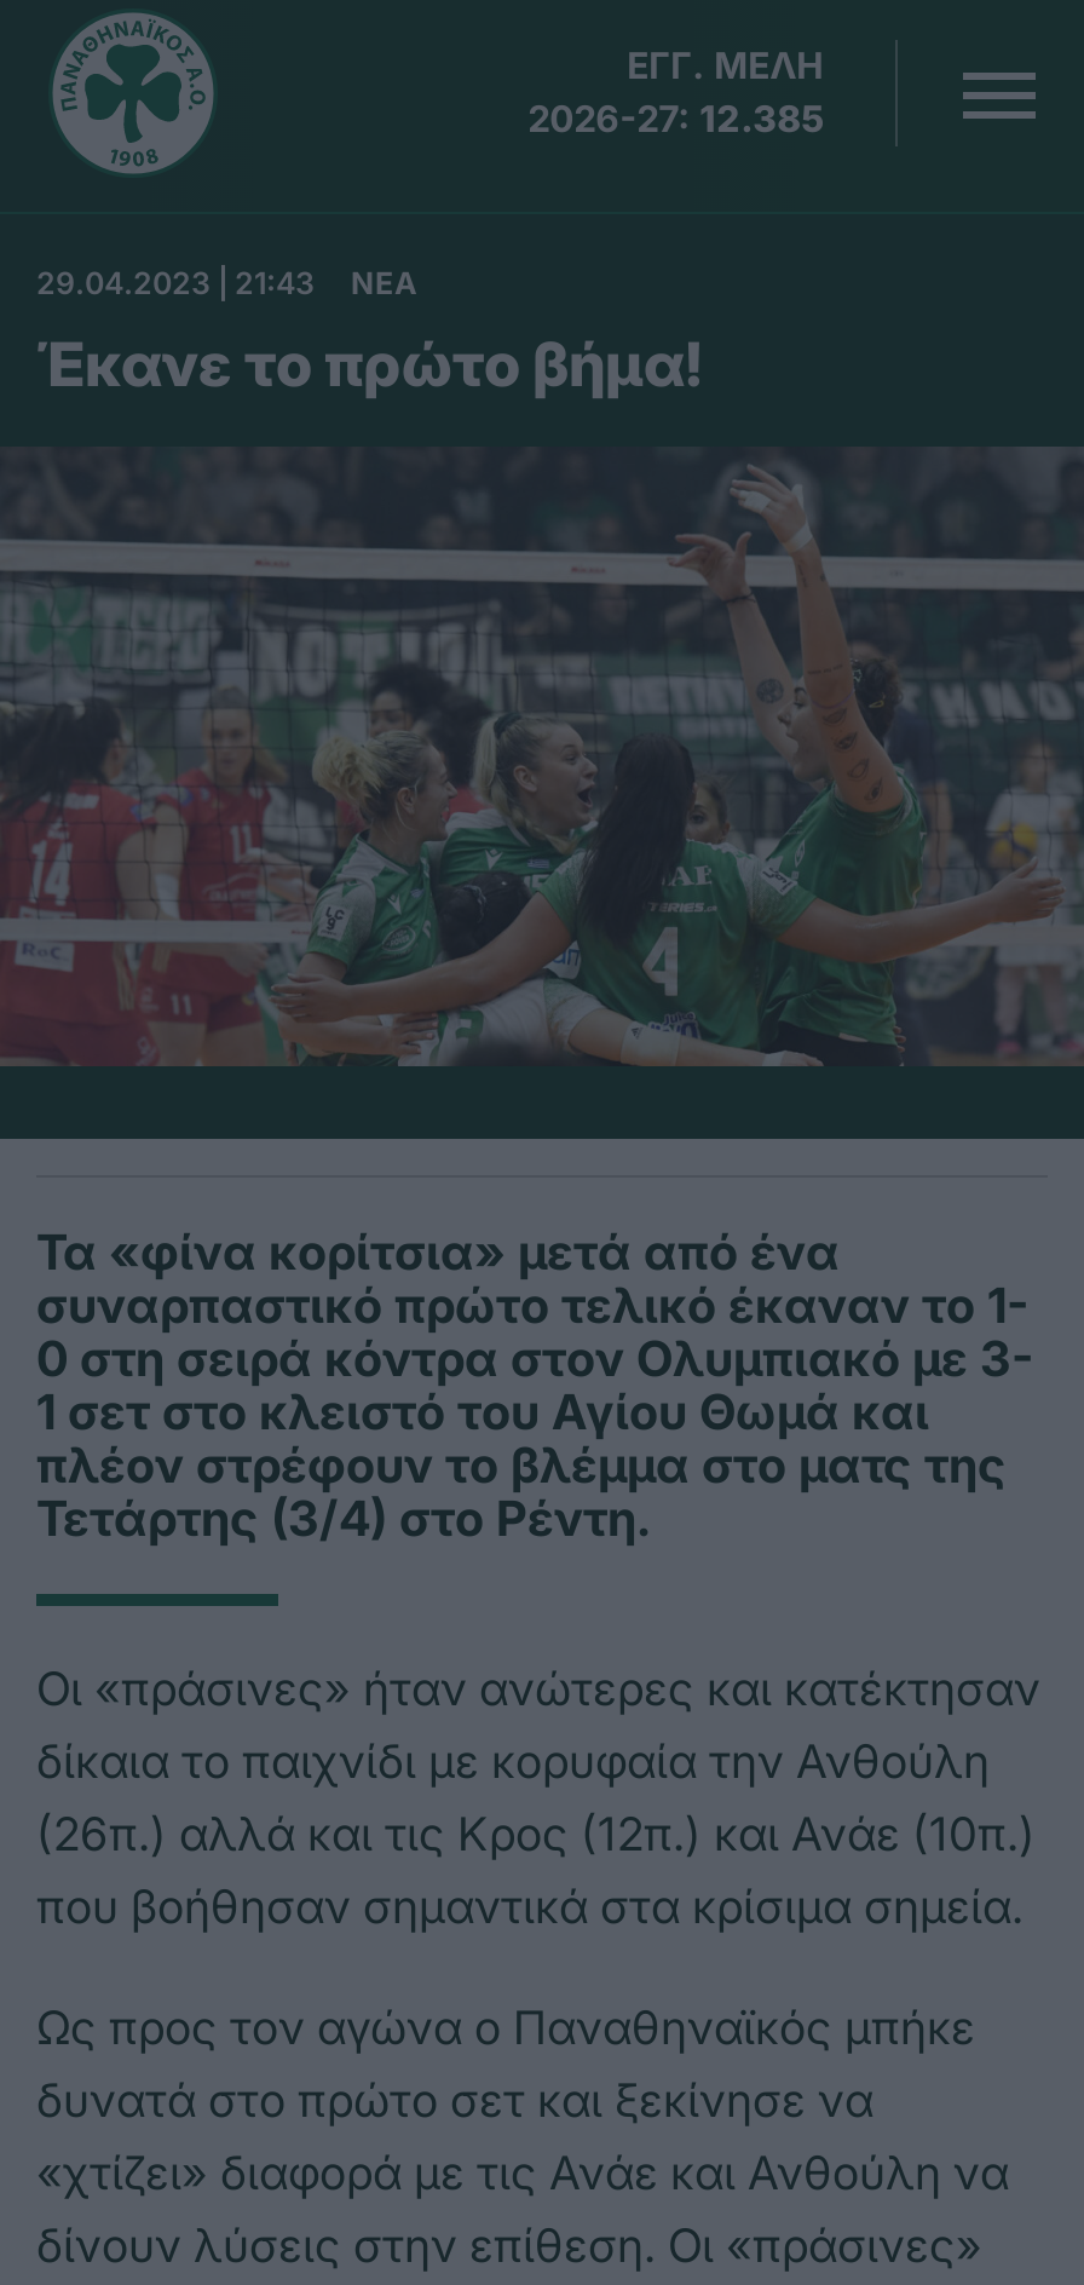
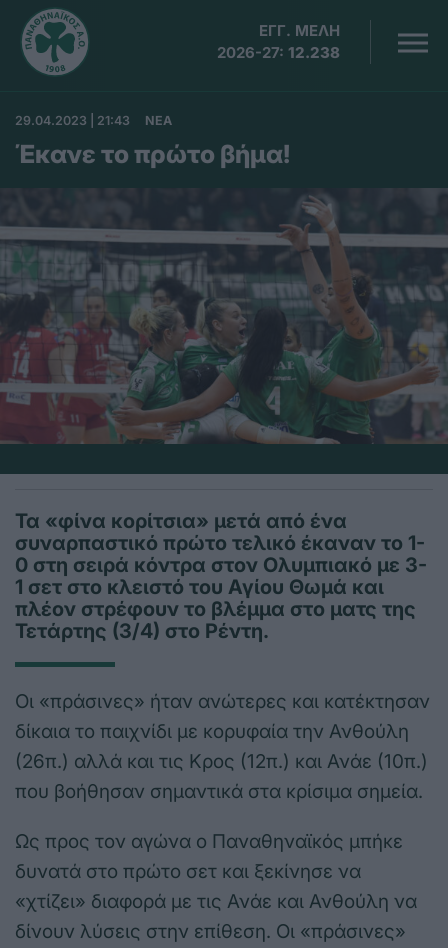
- 2026-27: 12.385
+ 2026-27: 12.238
